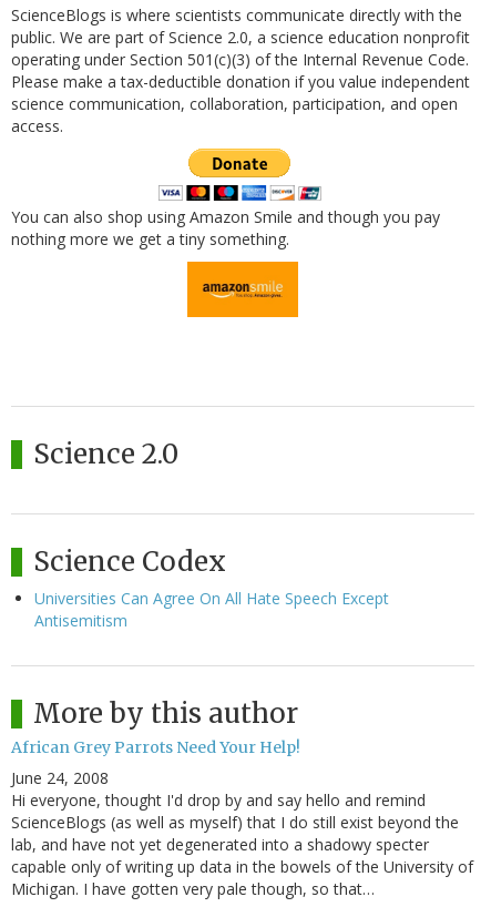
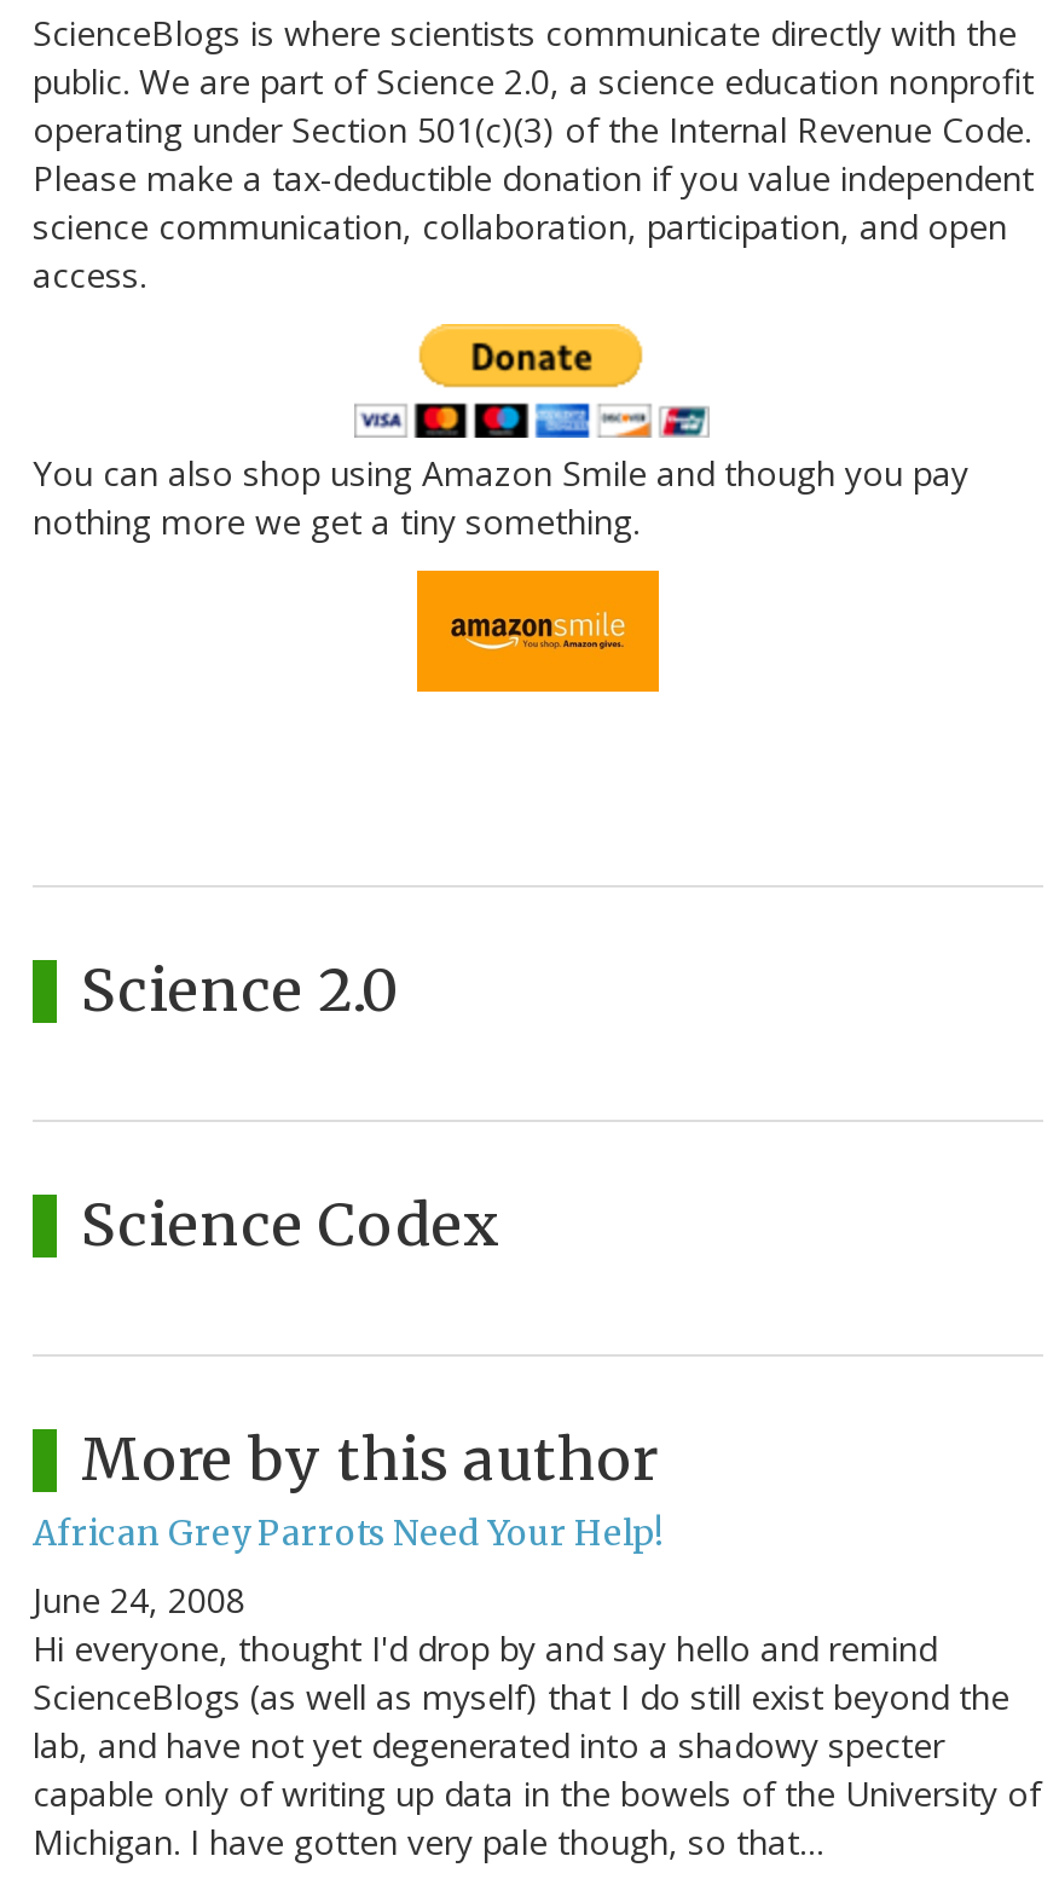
- Universities Can Agree On All Hate Speech Except
- Antisemitism
